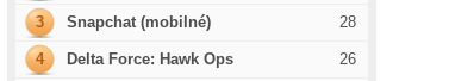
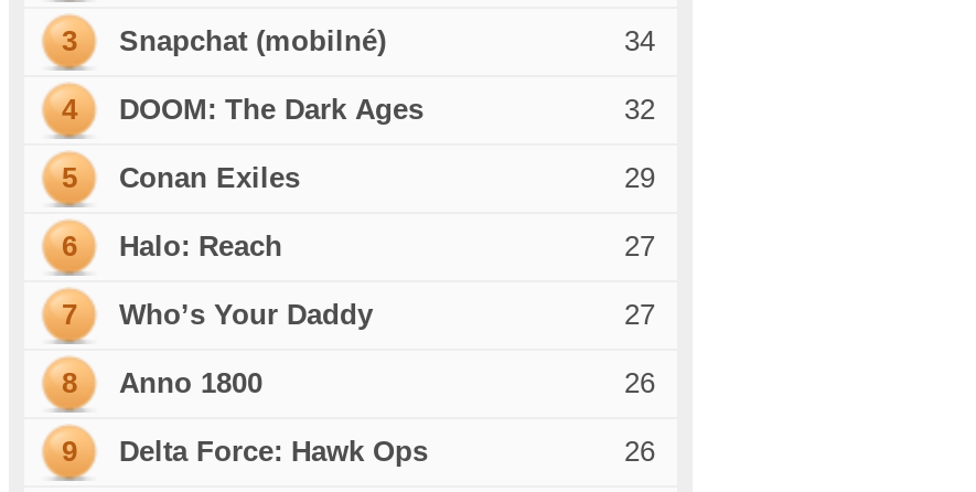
- 28
+ 34

+ DOOM: The Dark Ages
+ 32
+ 5
+ Conan Exiles
+ 29
+ 6
+ Halo: Reach
+ 27
+ 7
+ Who’s Your Daddy
+ 27
+ 8
+ Anno 1800
+ 26
+ 9
